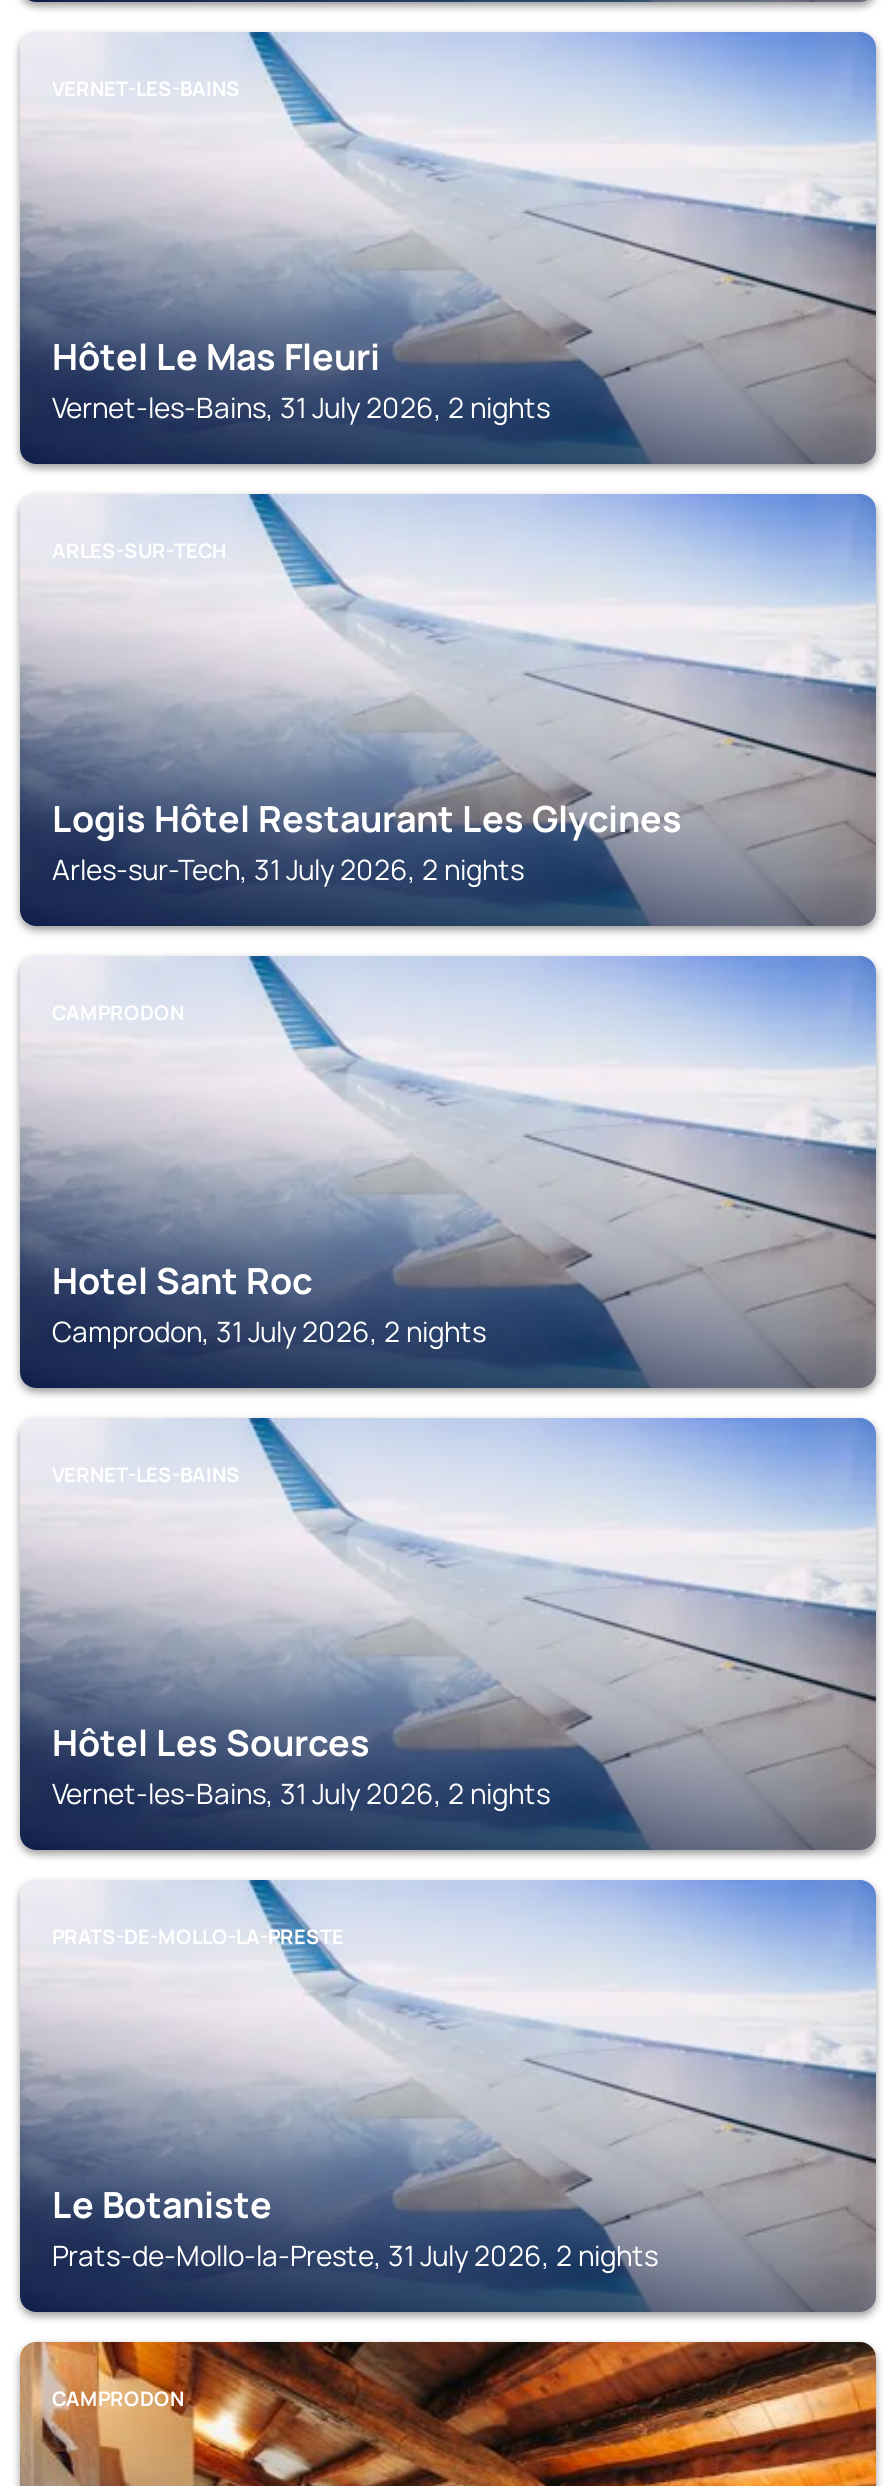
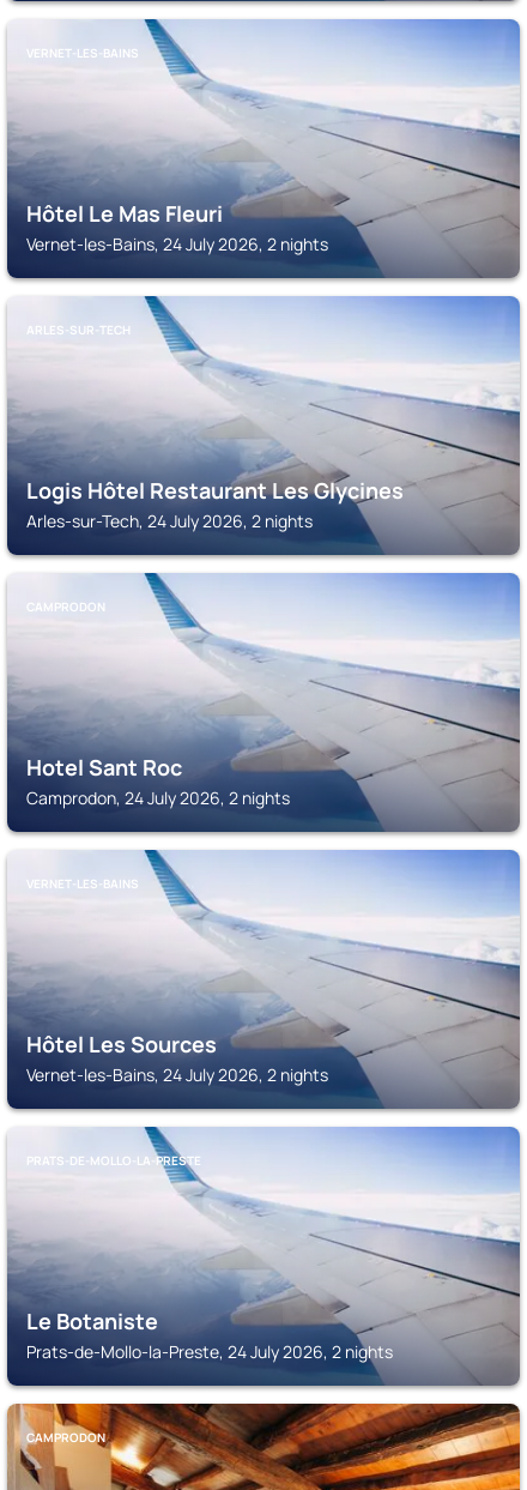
- Vernet-les-Bains, 31 July 2026, 2 nights
+ Vernet-les-Bains, 24 July 2026, 2 nights

- Arles-sur-Tech, 31 July 2026, 2 nights
+ Arles-sur-Tech, 24 July 2026, 2 nights

- Camprodon, 31 July 2026, 2 nights
+ Camprodon, 24 July 2026, 2 nights

- Vernet-les-Bains, 31 July 2026, 2 nights
+ Vernet-les-Bains, 24 July 2026, 2 nights

- Prats-de-Mollo-la-Preste, 31 July 2026, 2 nights
+ Prats-de-Mollo-la-Preste, 24 July 2026, 2 nights
